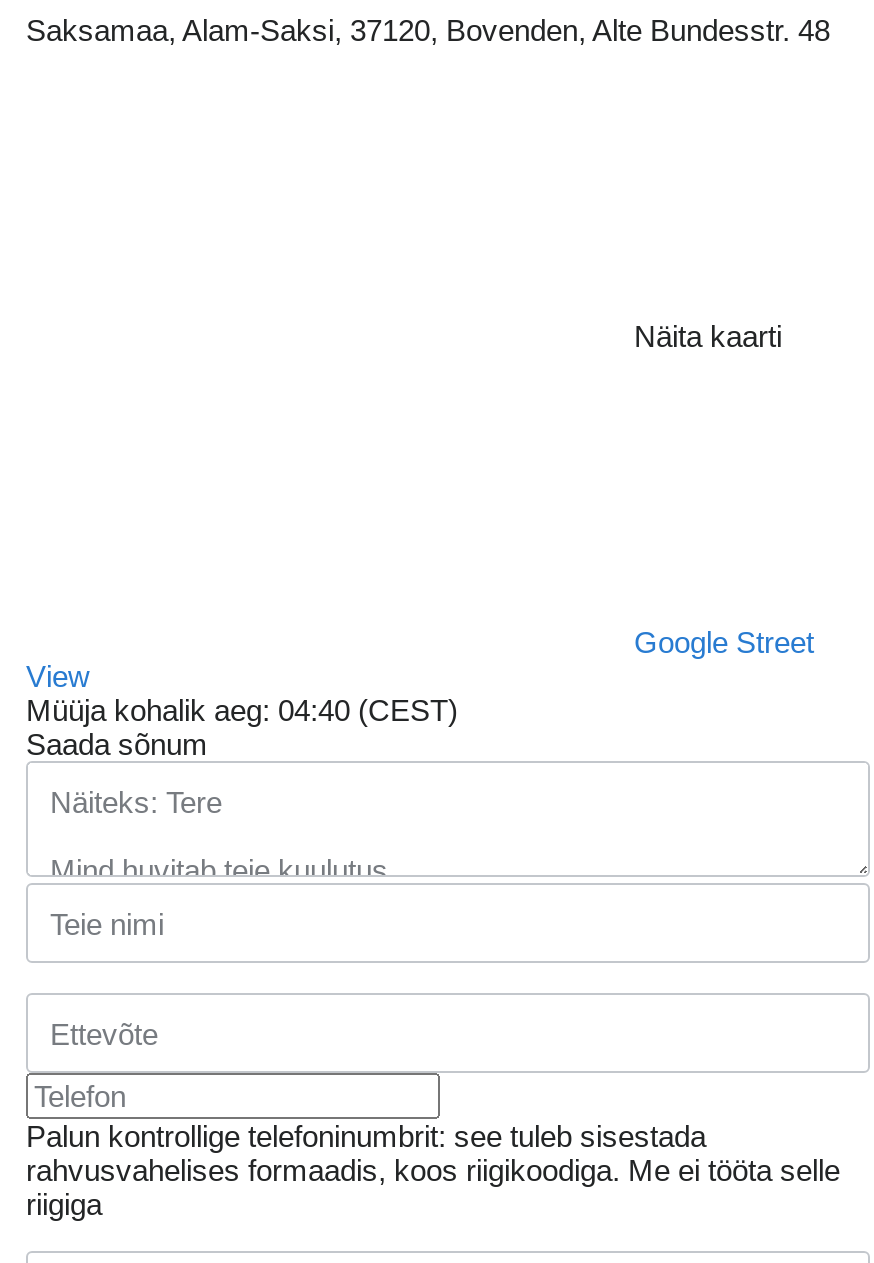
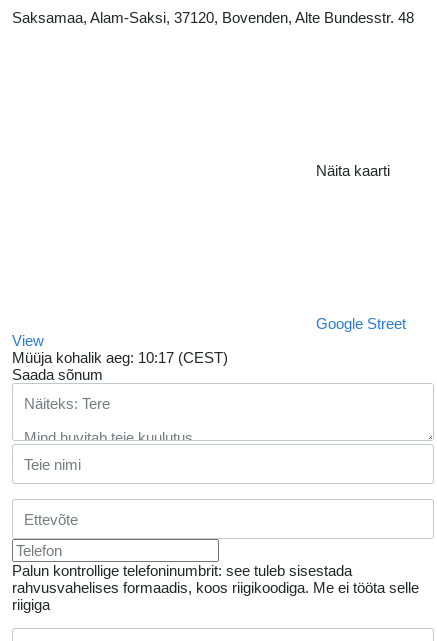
- Müüja kohalik aeg: 04:40 (CEST)
+ Müüja kohalik aeg: 10:17 (CEST)
